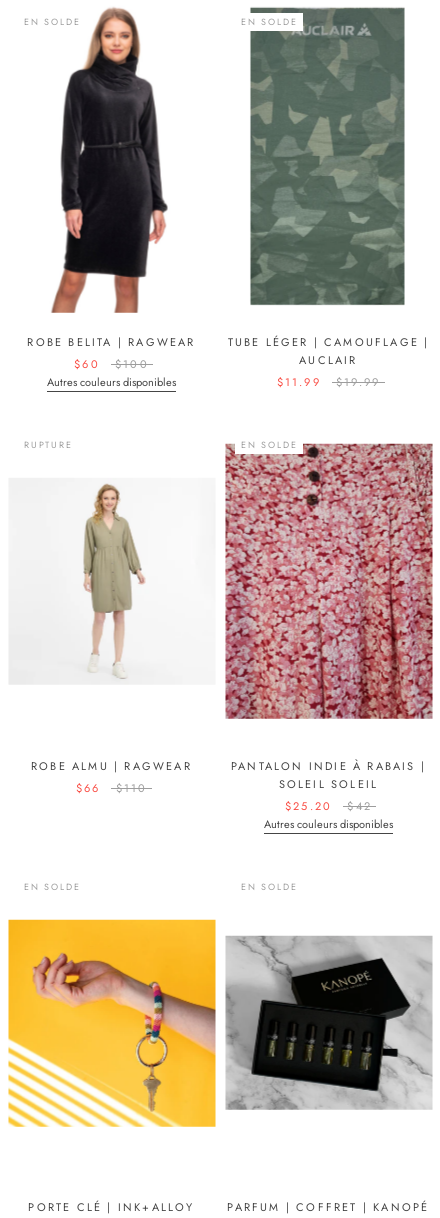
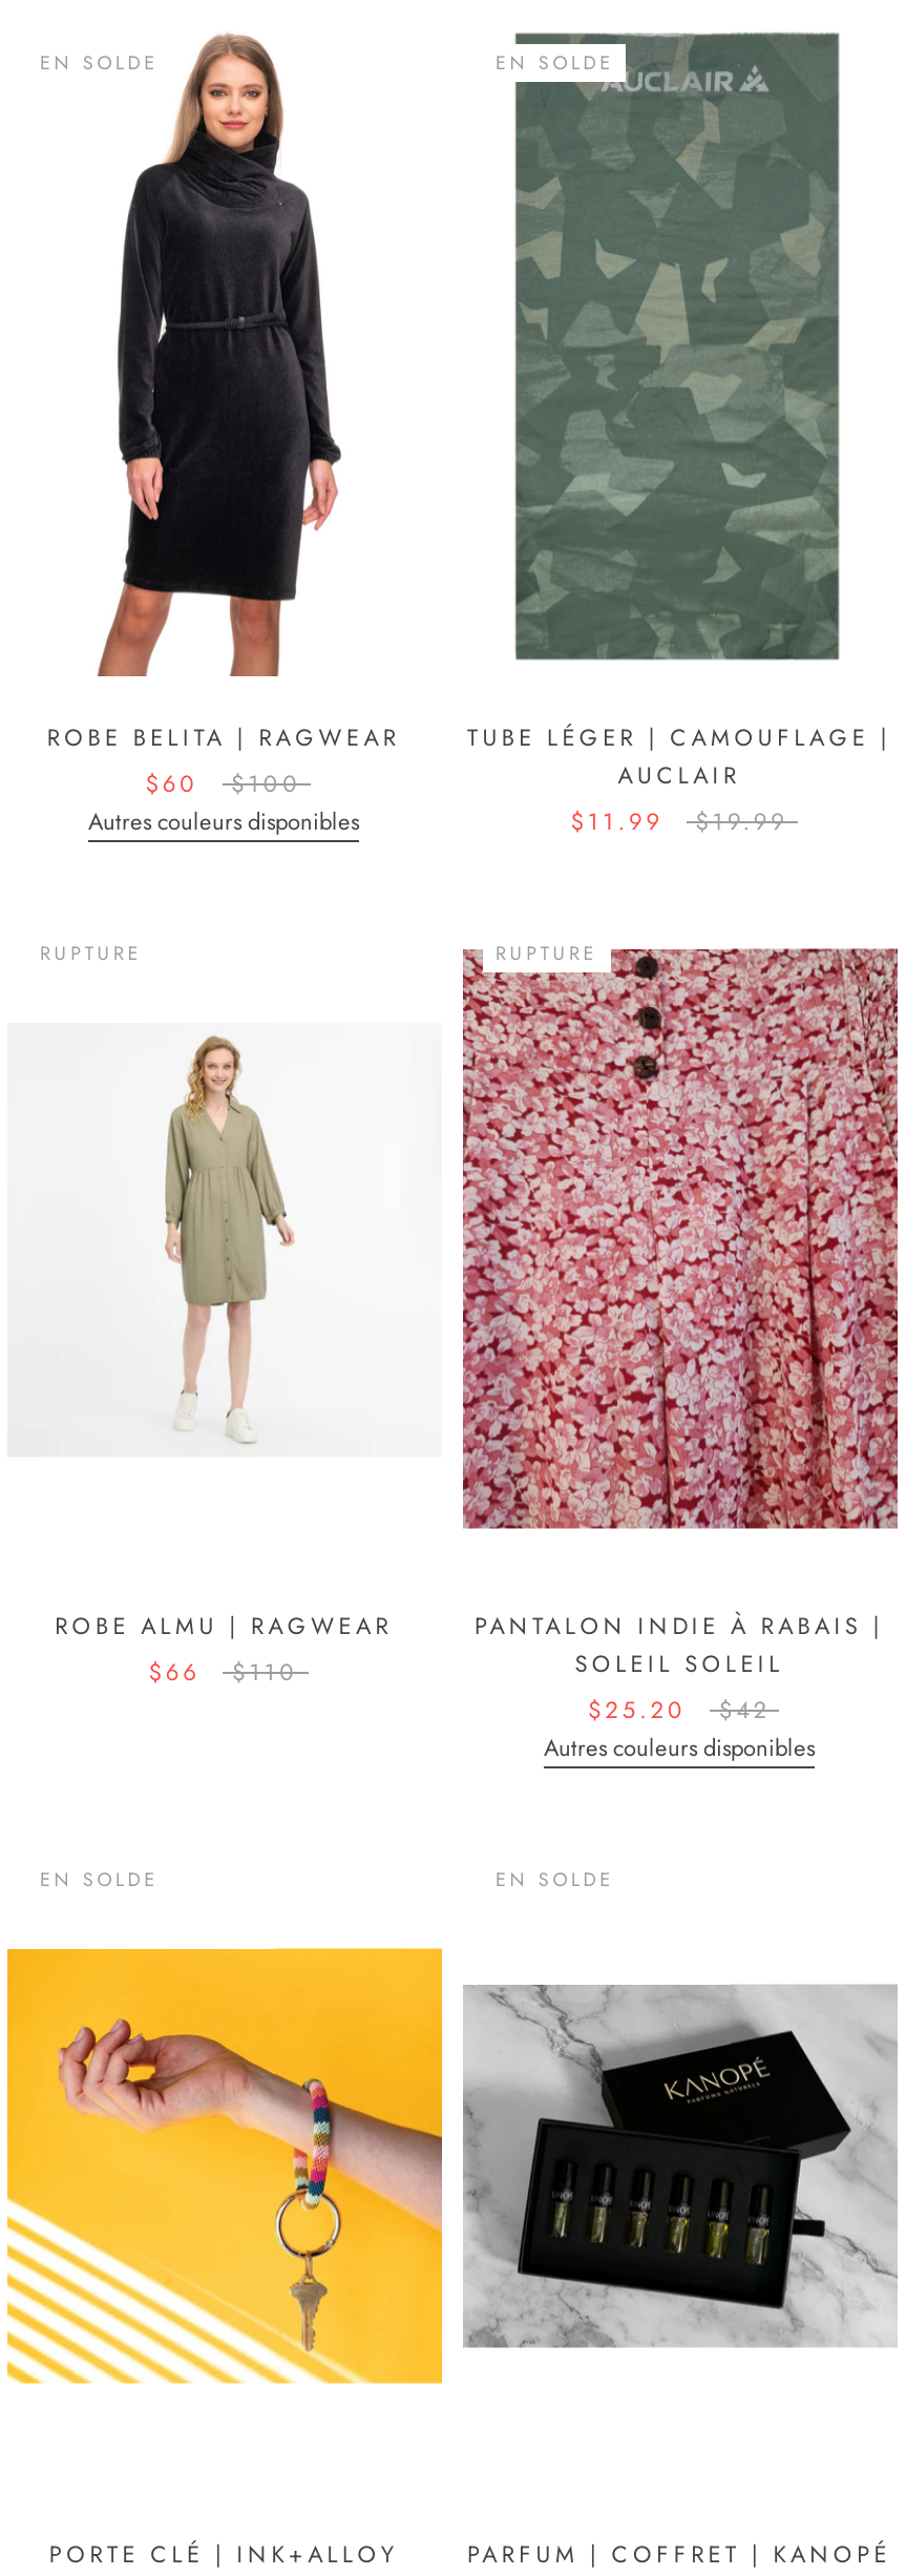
- EN SOLDE
+ RUPTURE
